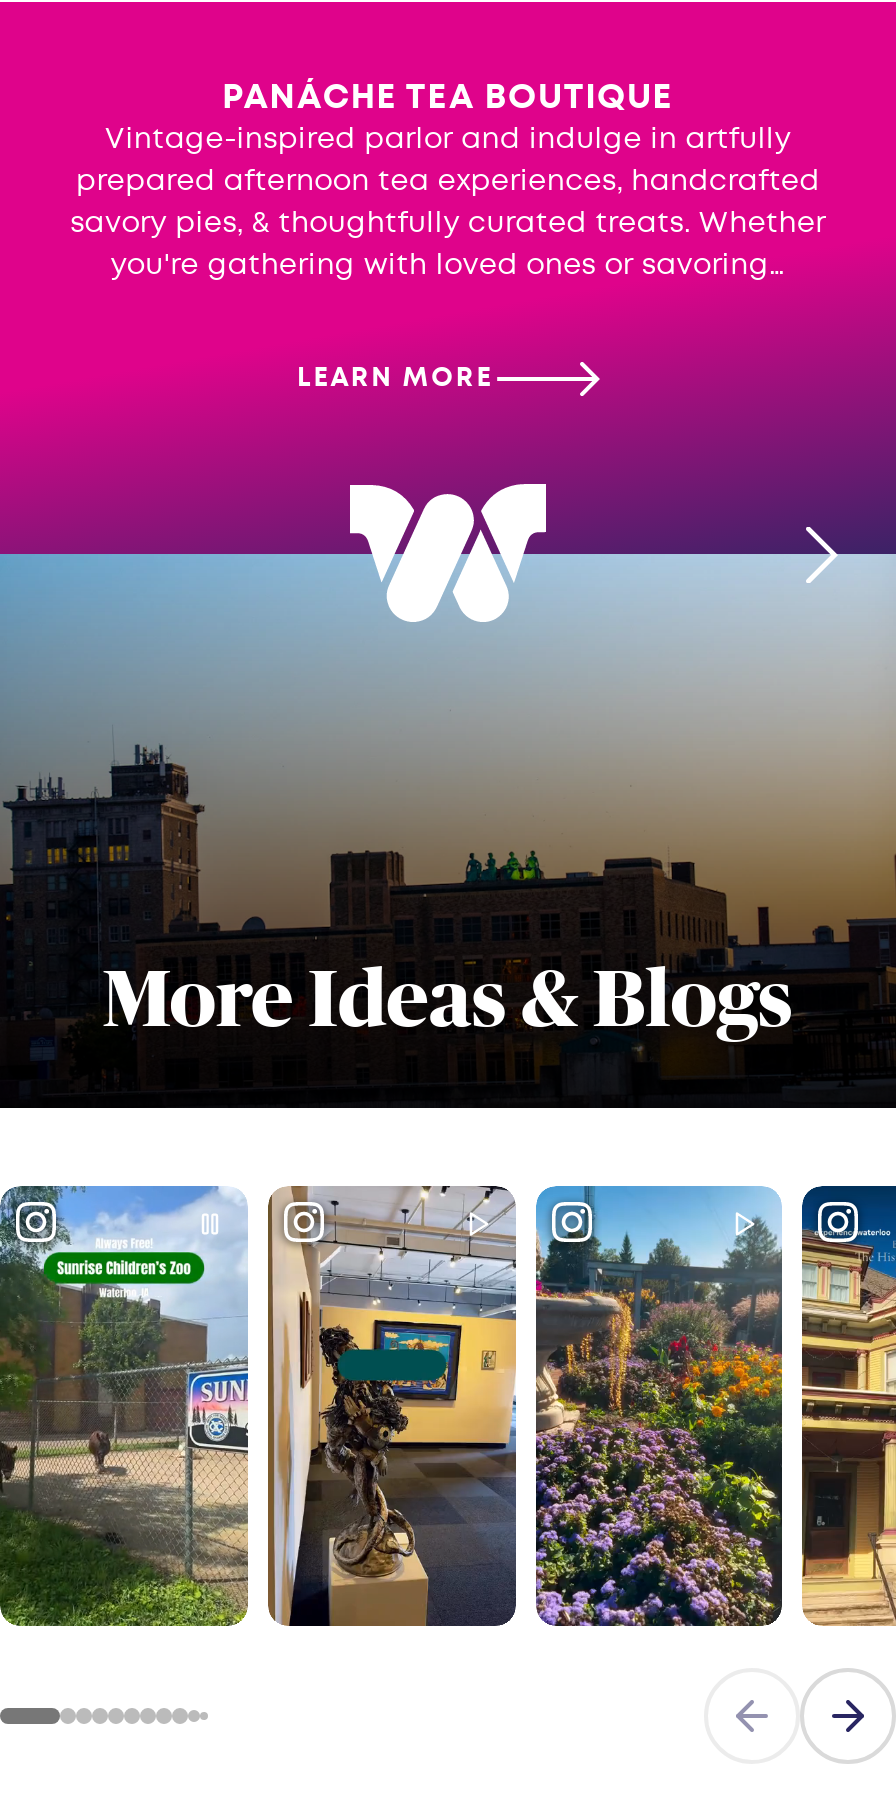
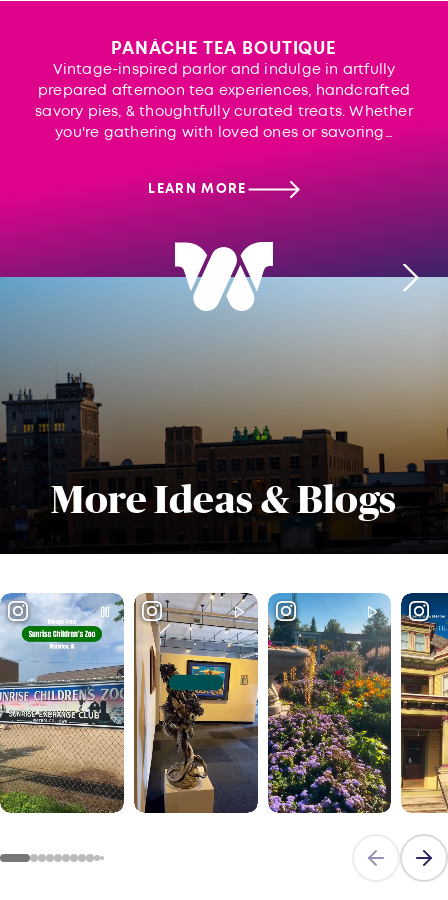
- [image]
+ [image]
